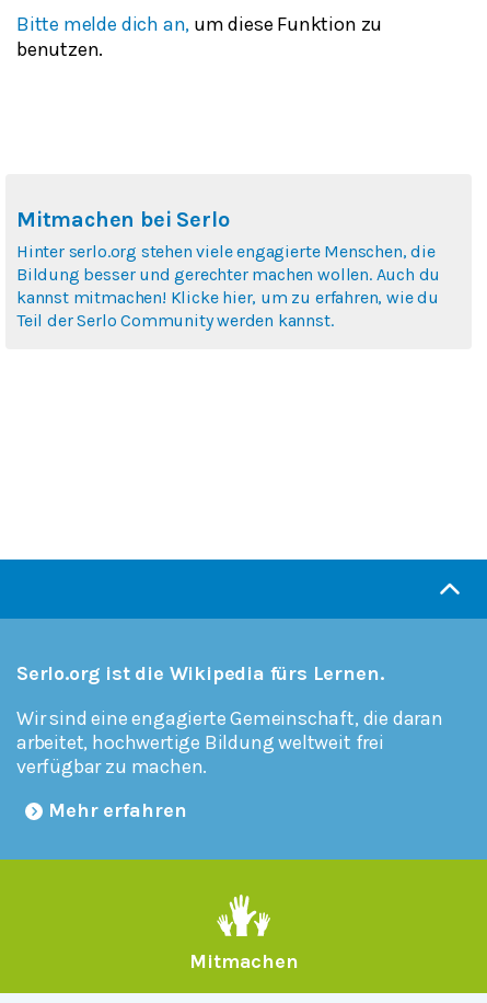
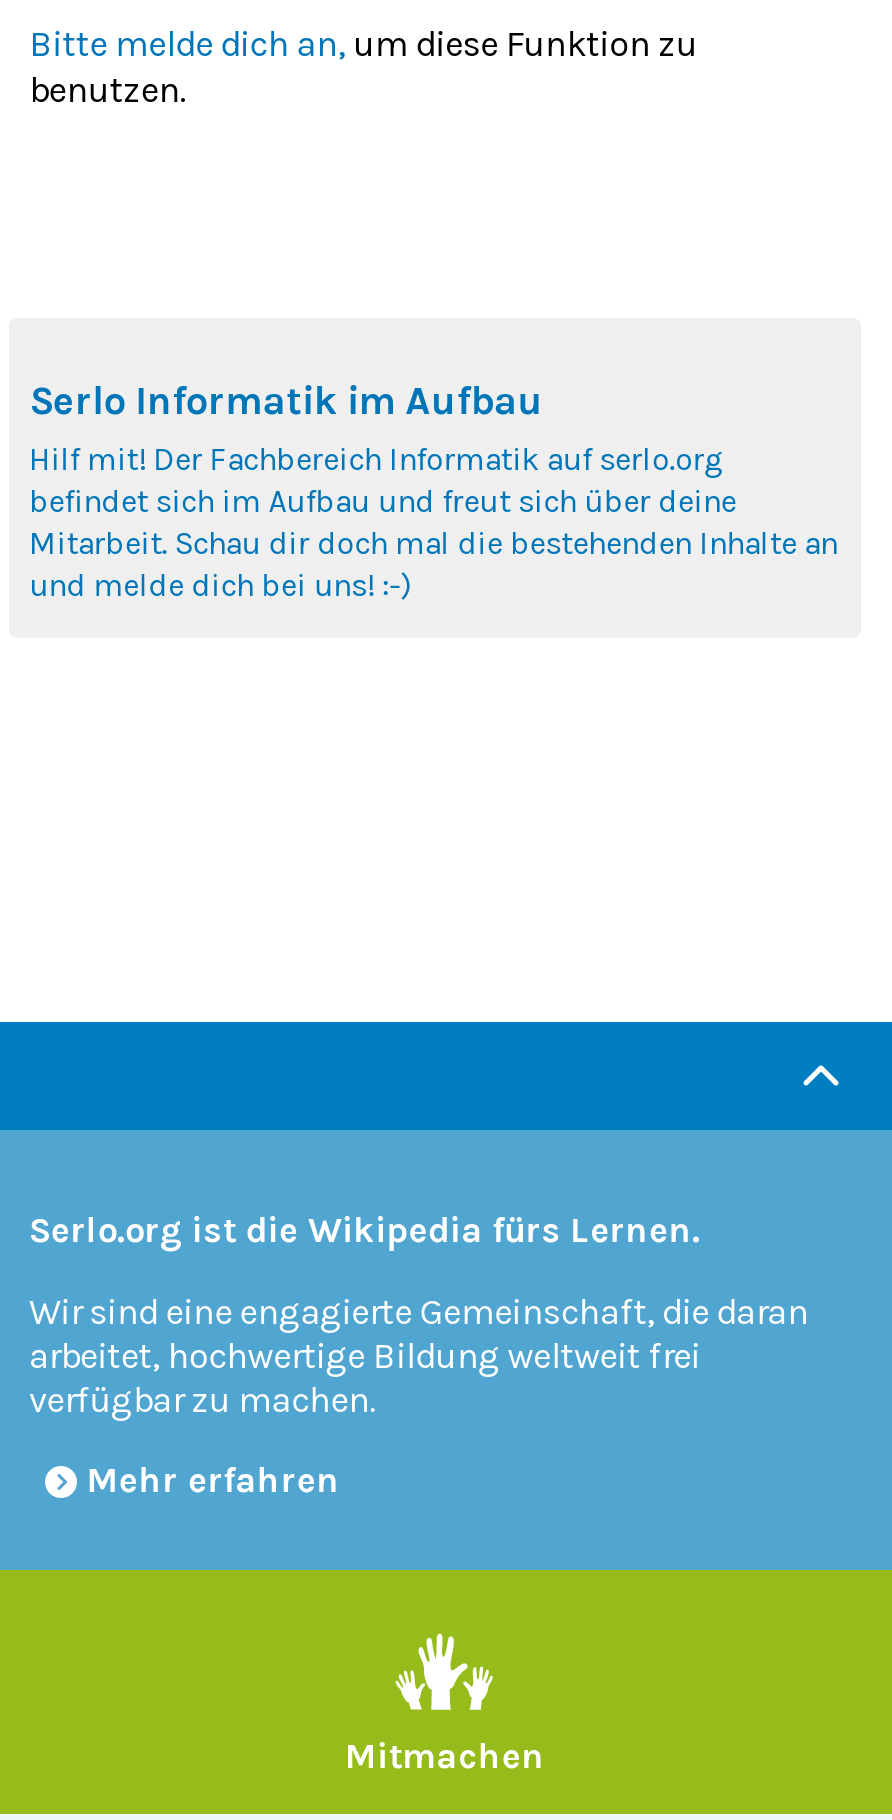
- Mitmachen bei Serlo
- Hinter serlo.org stehen viele engagierte Menschen, die
- Bildung besser und gerechter machen wollen. Auch du
- kannst mitmachen! Klicke hier, um zu erfahren, wie du
- Teil der Serlo Community werden kannst.
+ Serlo Informatik im Aufbau
+ Hilf mit! Der Fachbereich Informatik auf serlo.org
+ befindet sich im Aufbau und freut sich über deine
+ Mitarbeit. Schau dir doch mal die bestehenden Inhalte an
+ und melde dich bei uns! :-)
